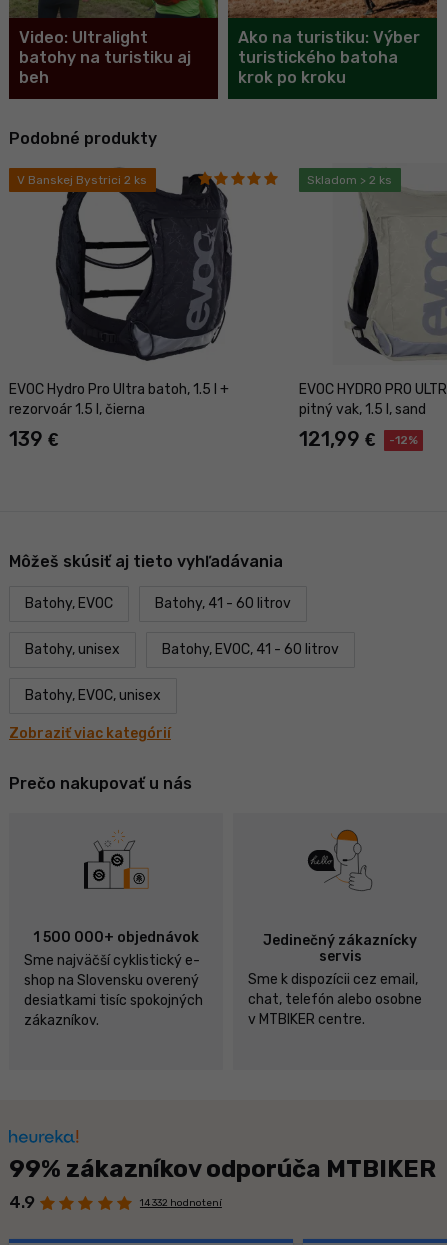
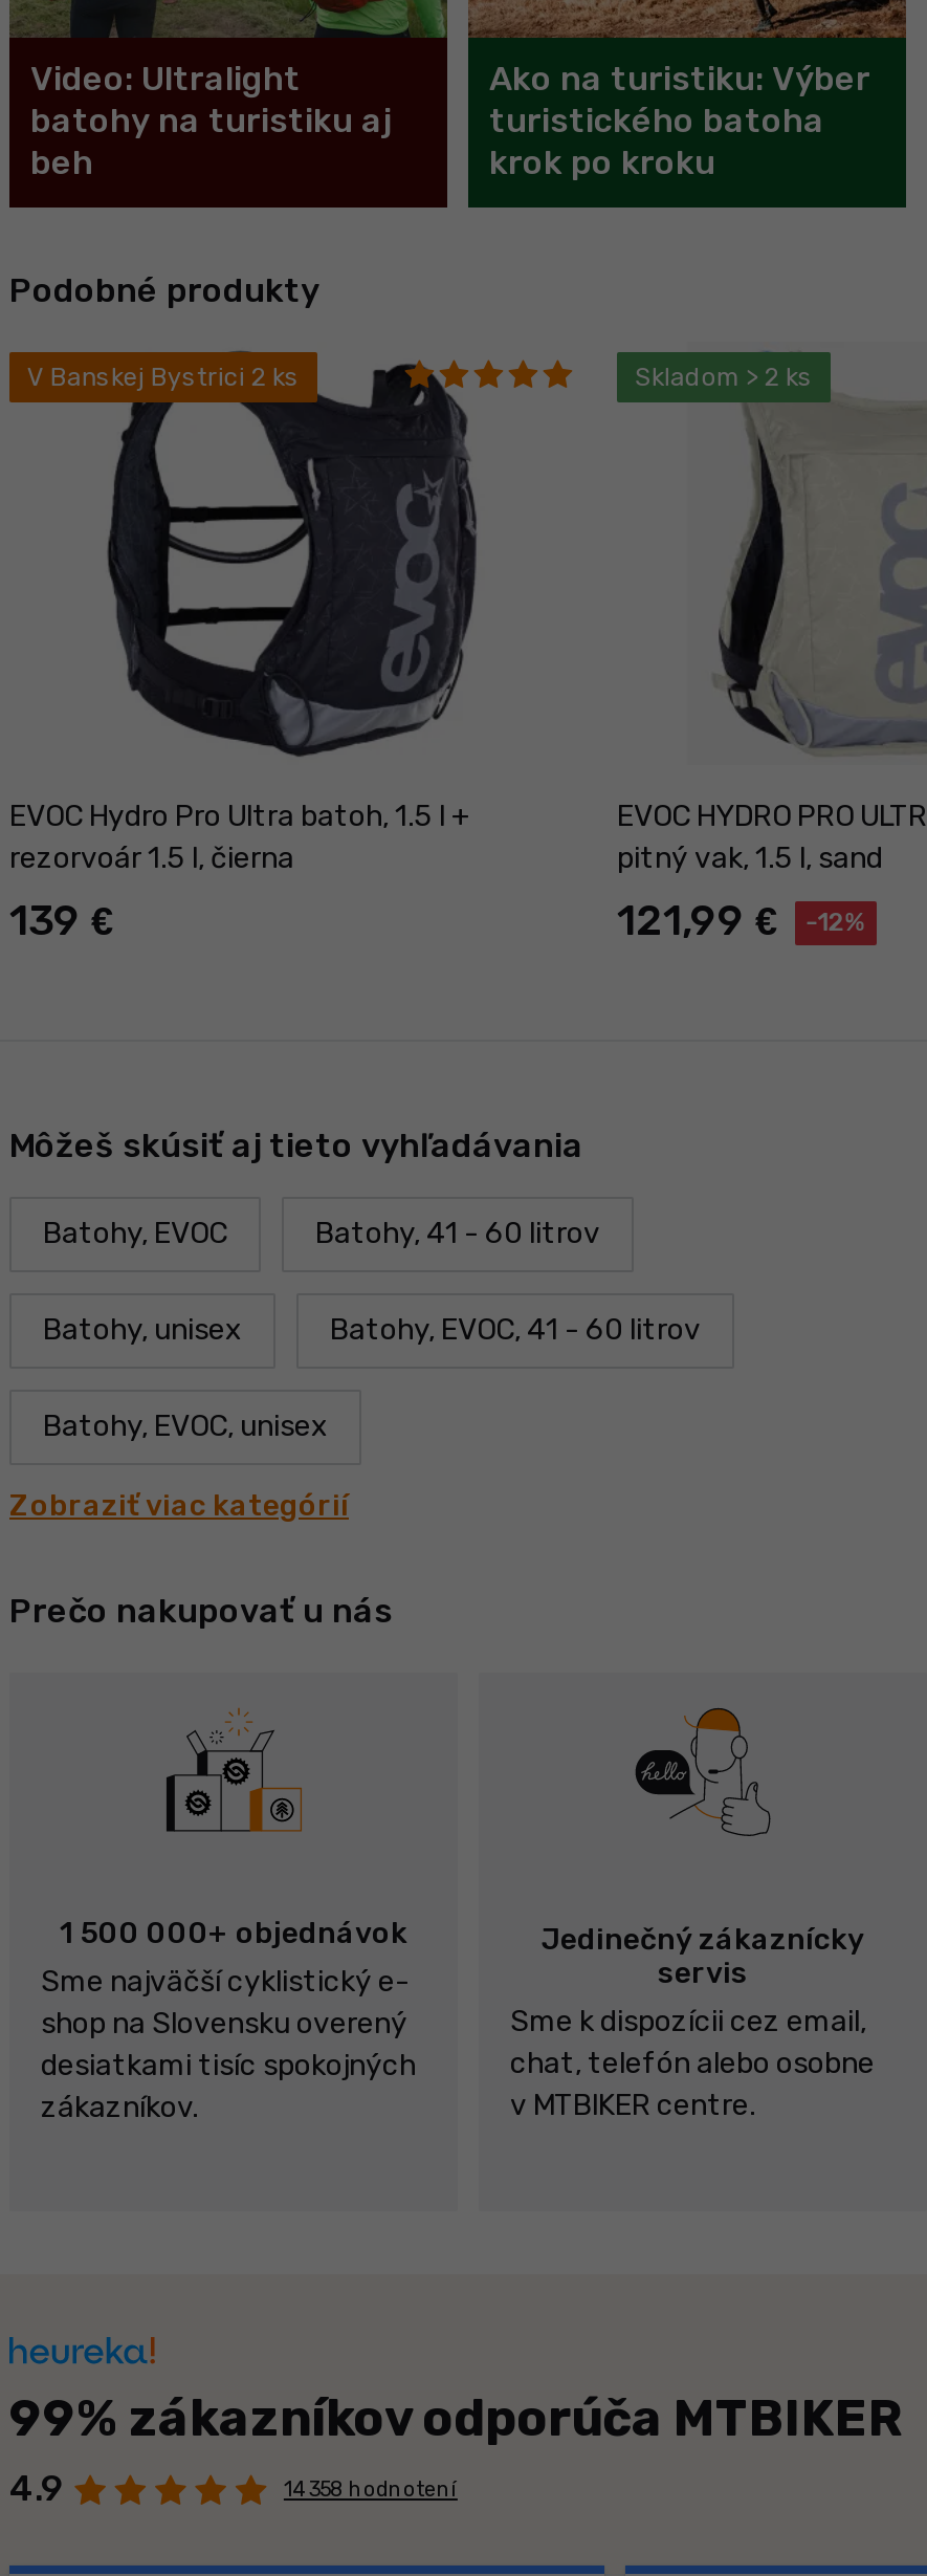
- 14 332 hodnotení
+ 14 358 hodnotení
